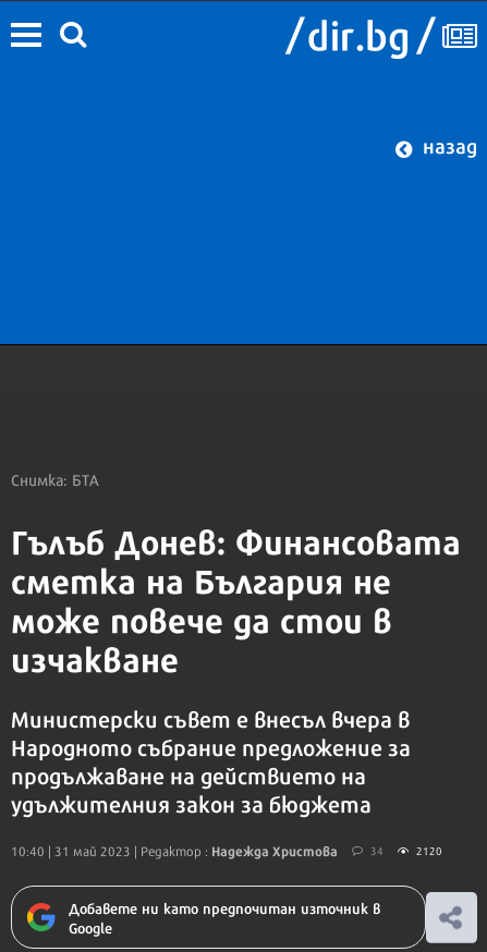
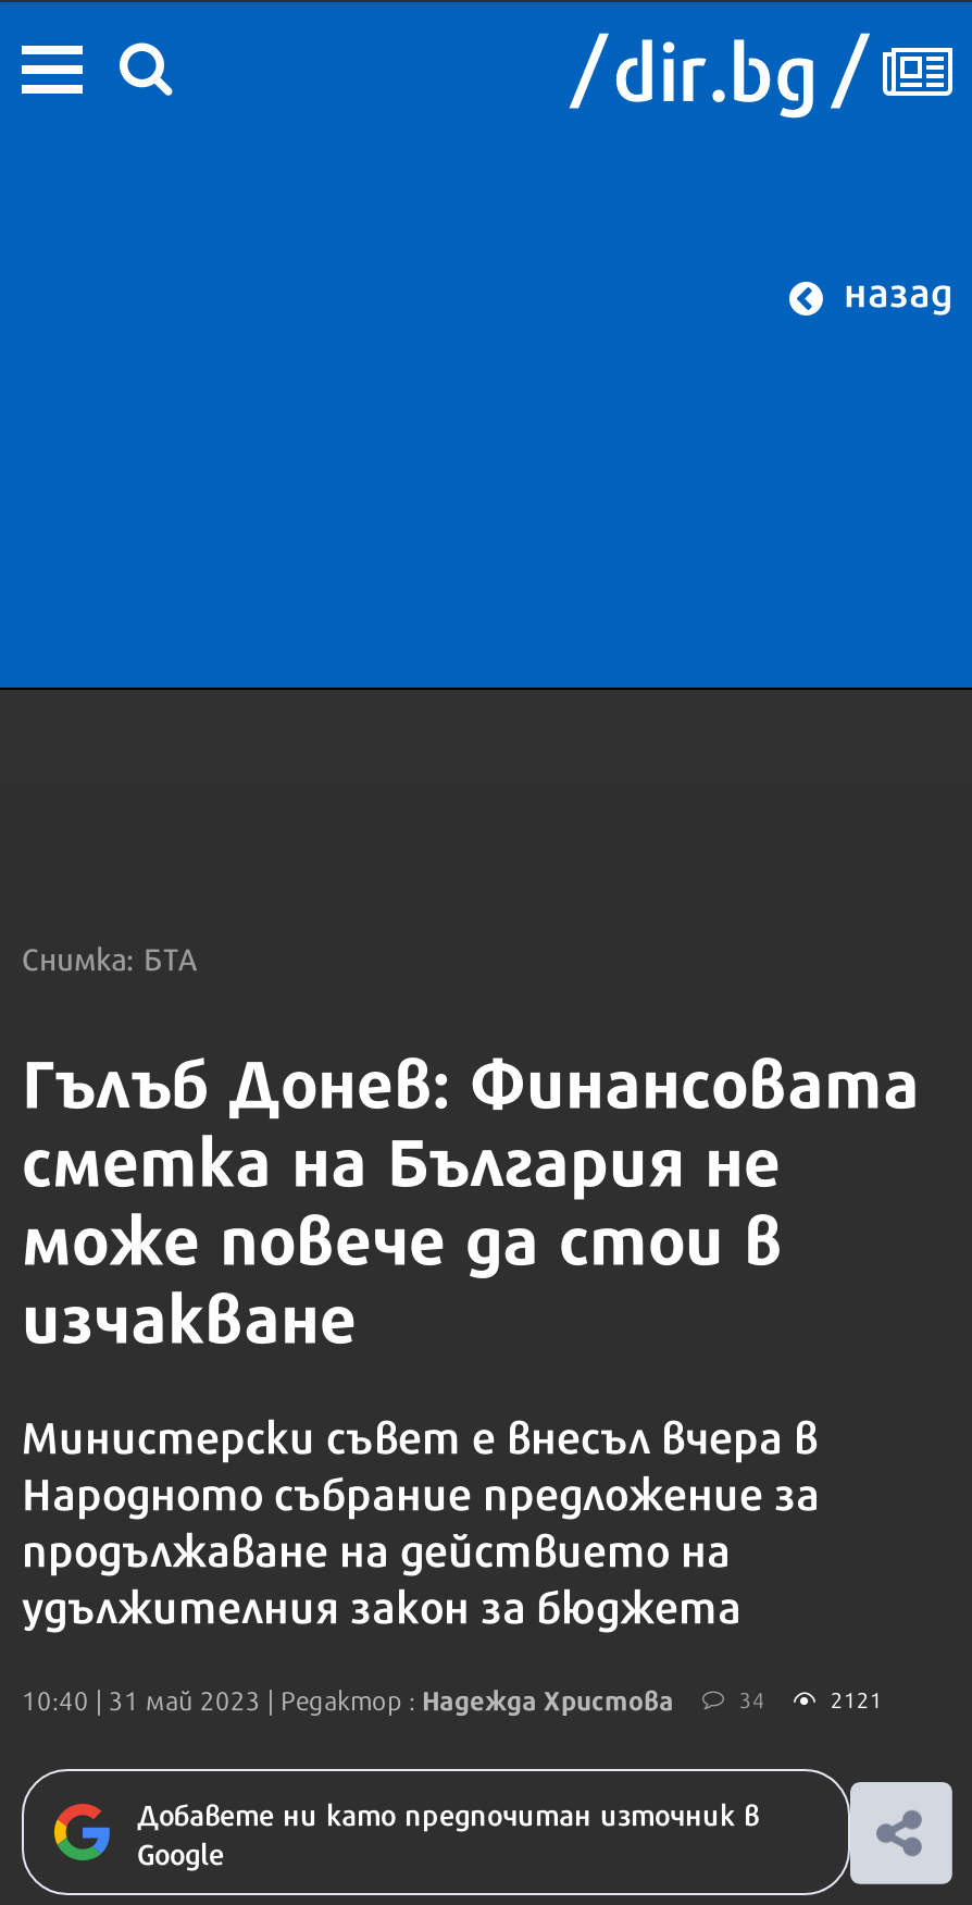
- 2120
+ 2121
